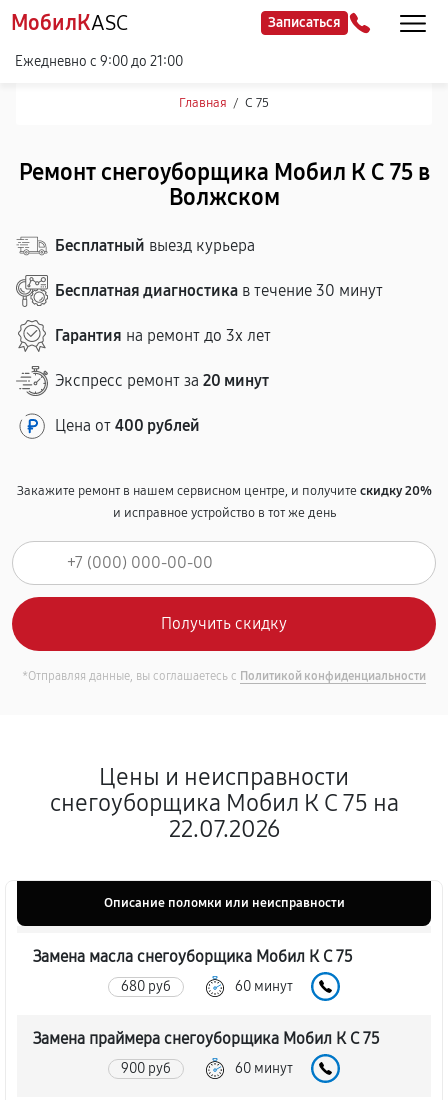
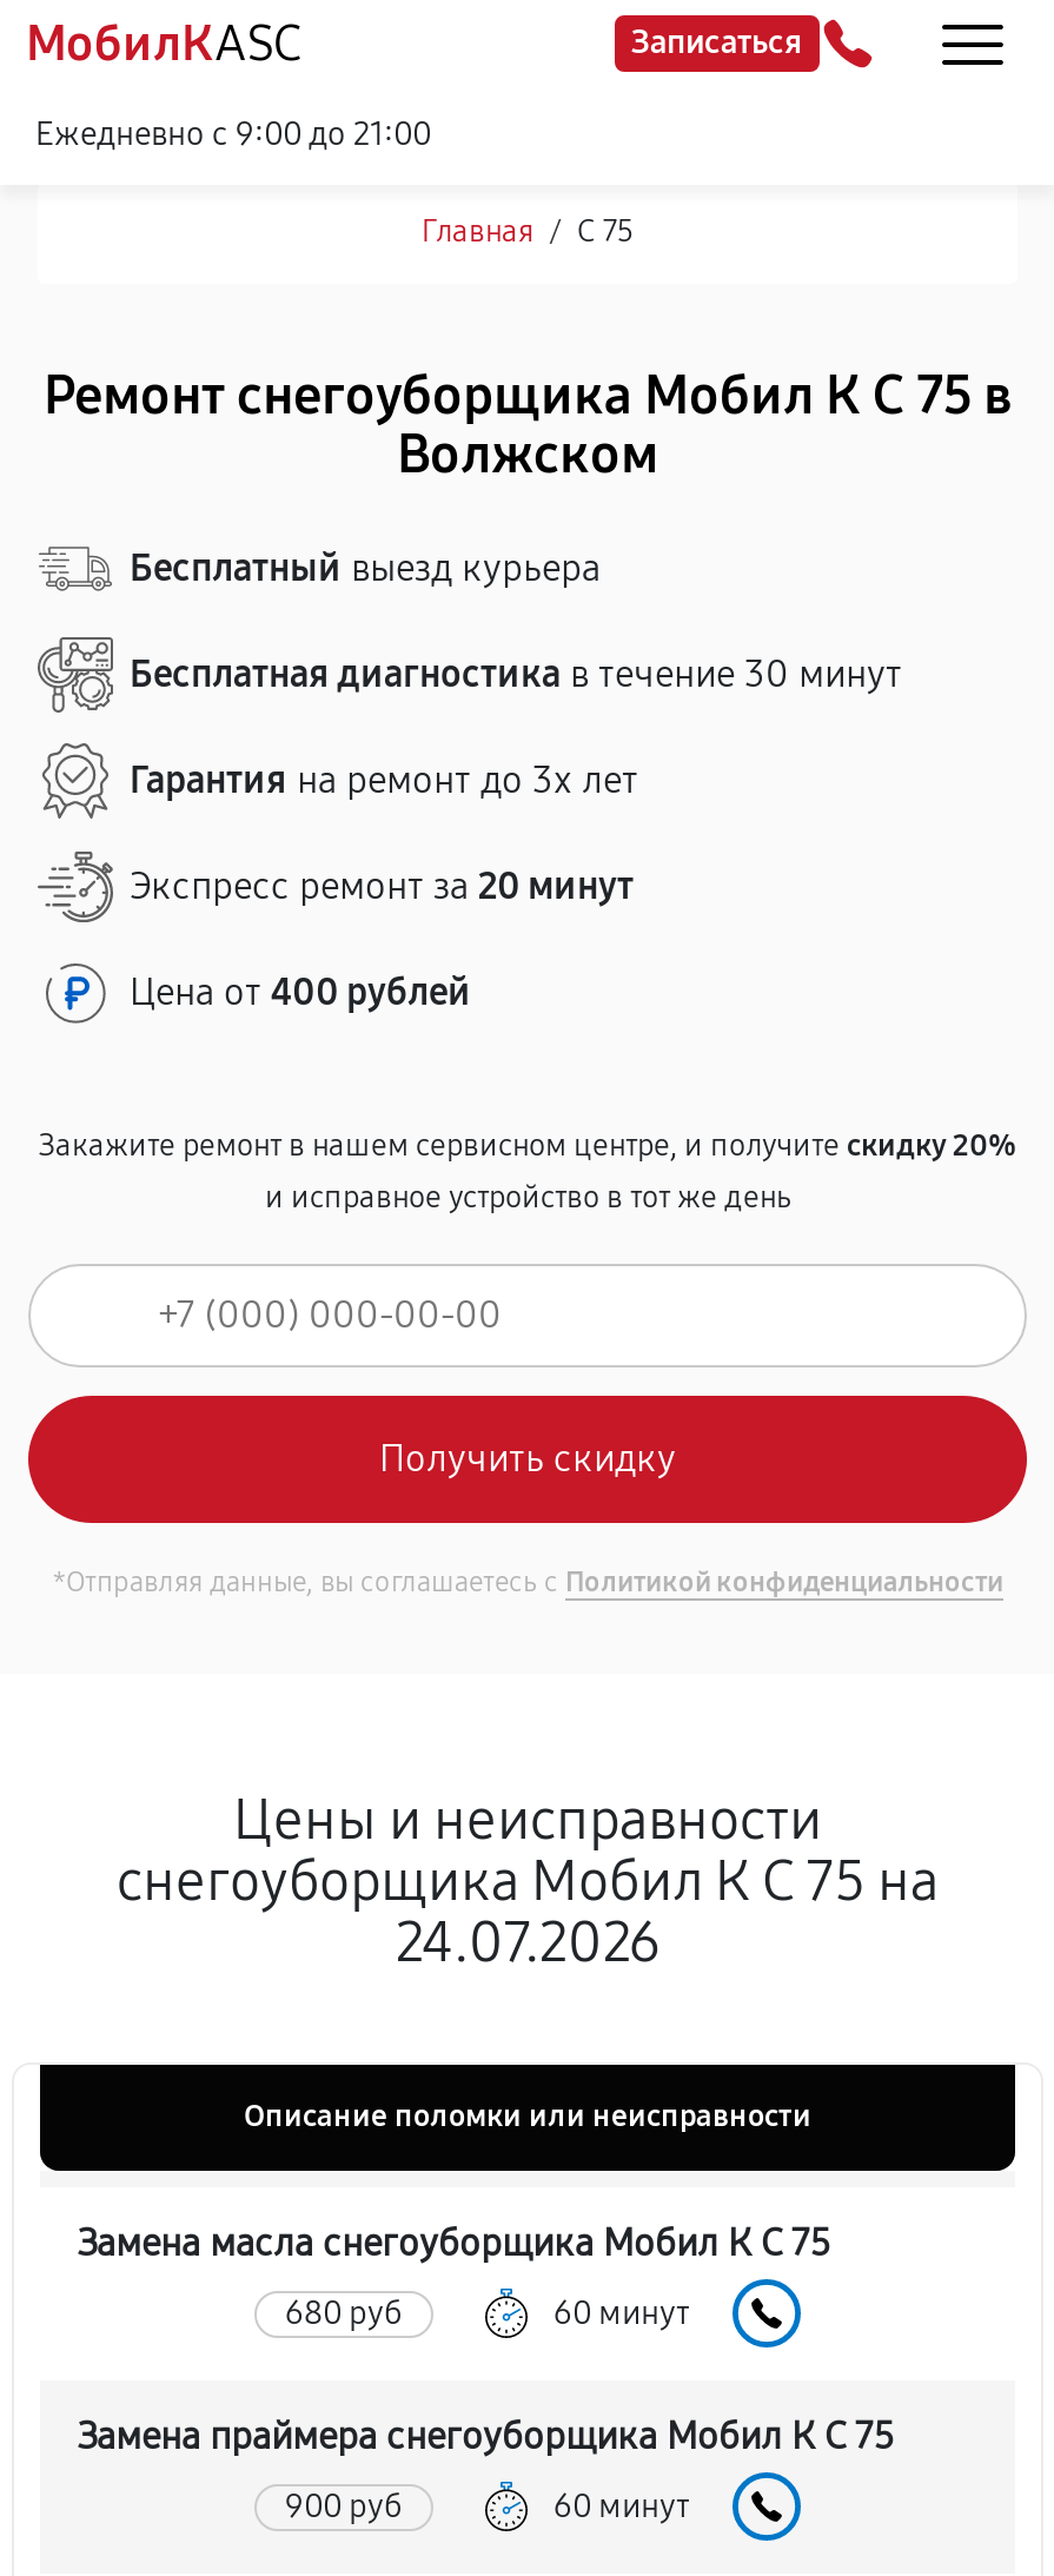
- 22.07.2026
+ 24.07.2026
